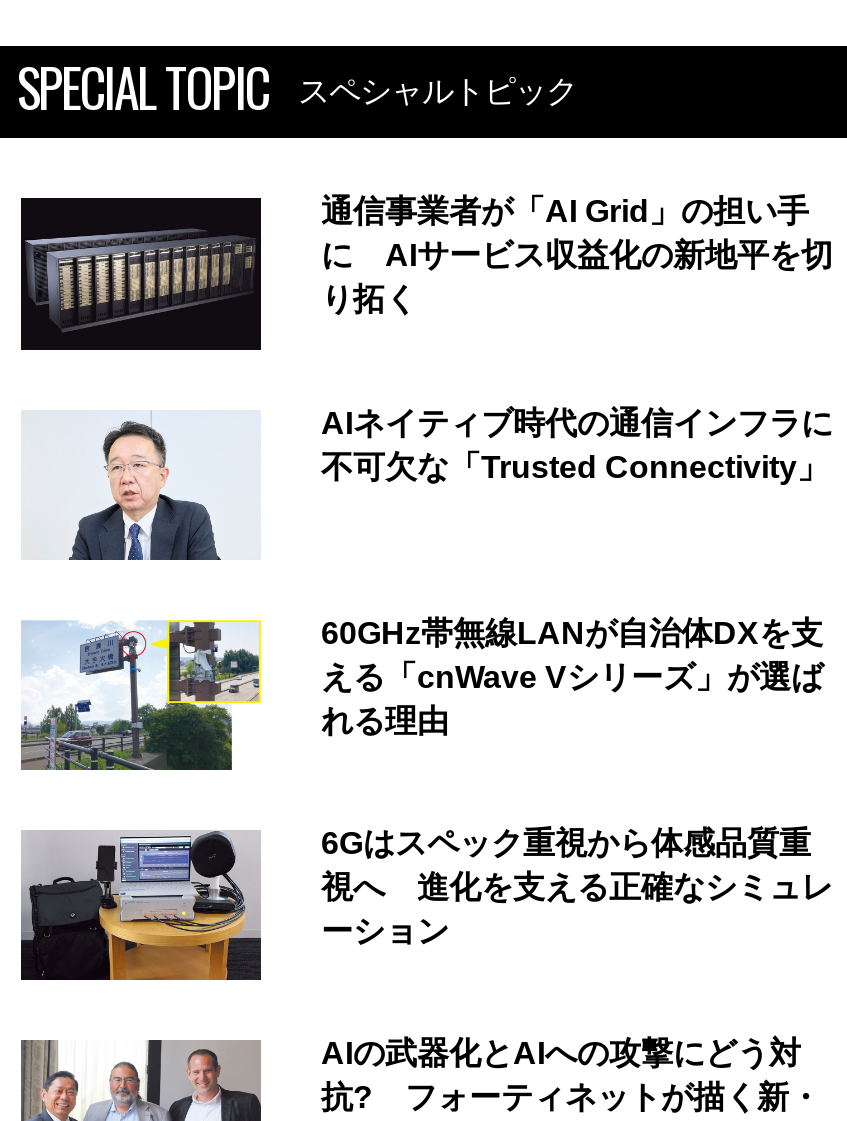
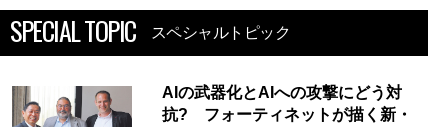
- [image]
- 通信事業者が「AI Grid」の担い手
- に AIサービス収益化の新地平を切
- り拓く

- [image]

- AIネイティブ時代の通信インフラに
- 不可欠な「Trusted Connectivity」

- [image]
- 60GHz帯無線LANが自治体DXを支
- える「cnWave Vシリーズ」が選ば
- れる理由

- [image]
- 6Gはスペック重視から体感品質重
- 視へ 進化を支える正確なシミュレ
- ーション
